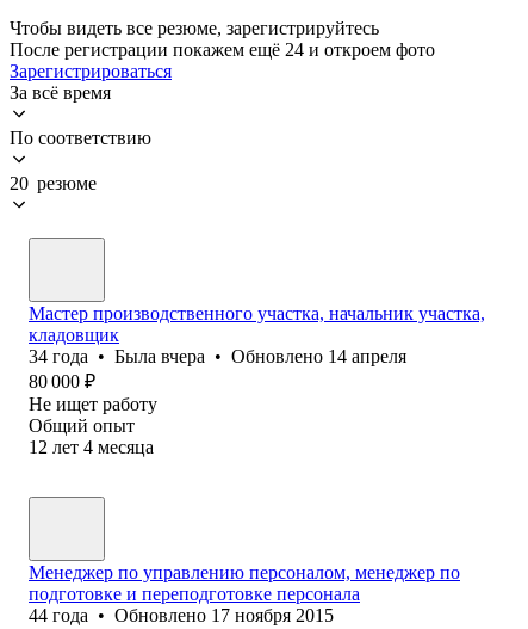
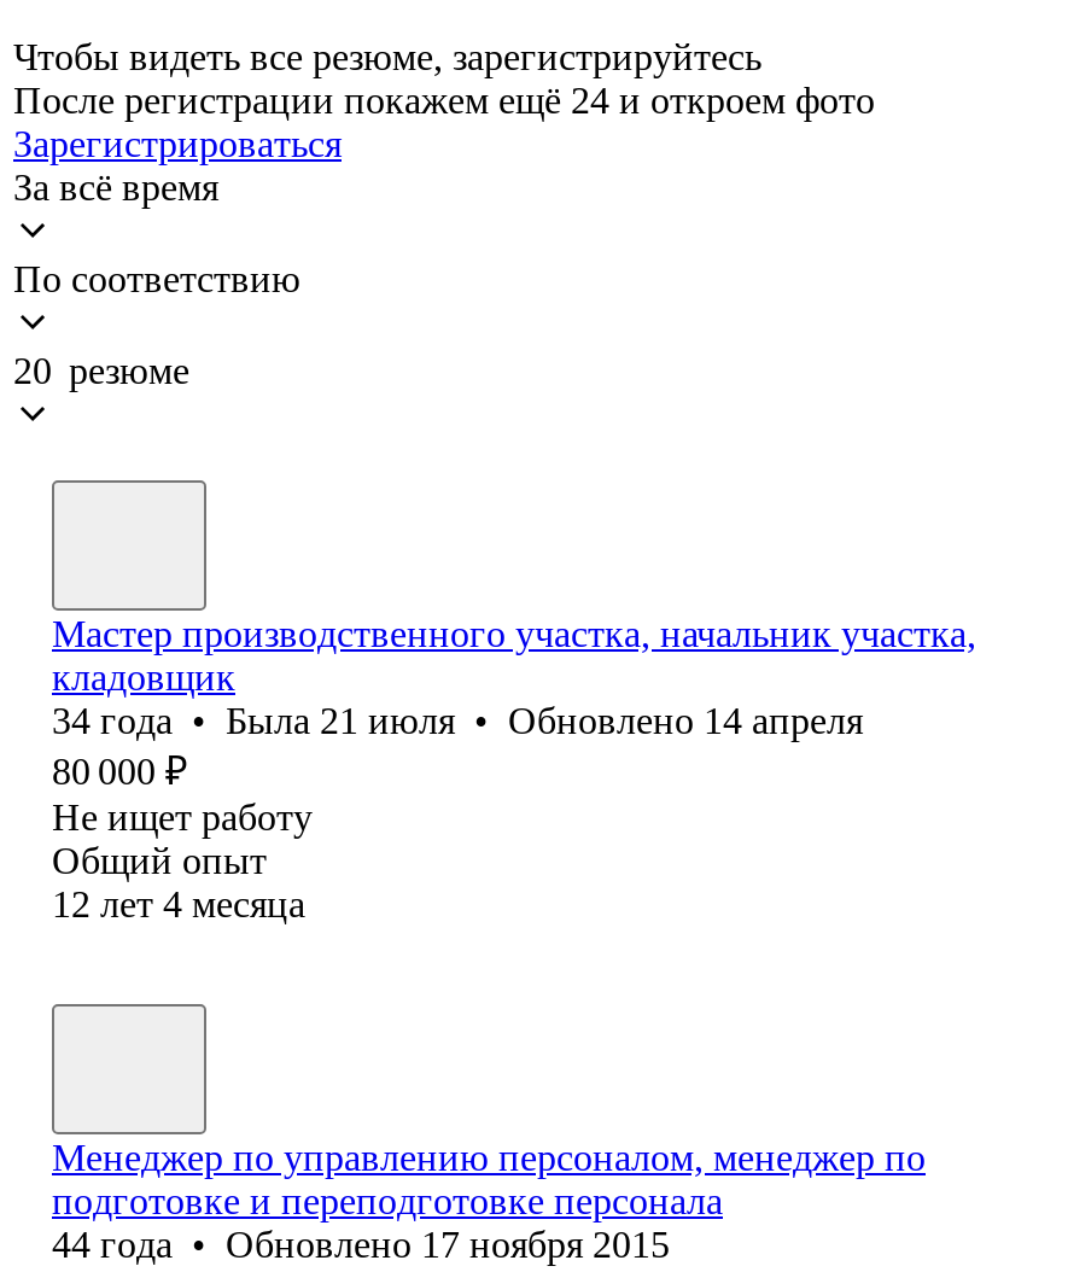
- 34 года • Была вчера • Обновлено 14 апреля
+ 34 года • Была 21 июля • Обновлено 14 апреля
